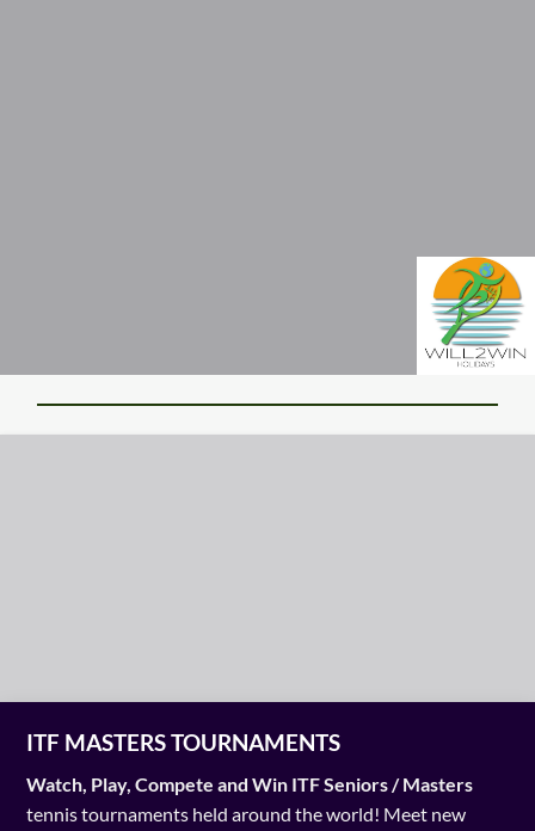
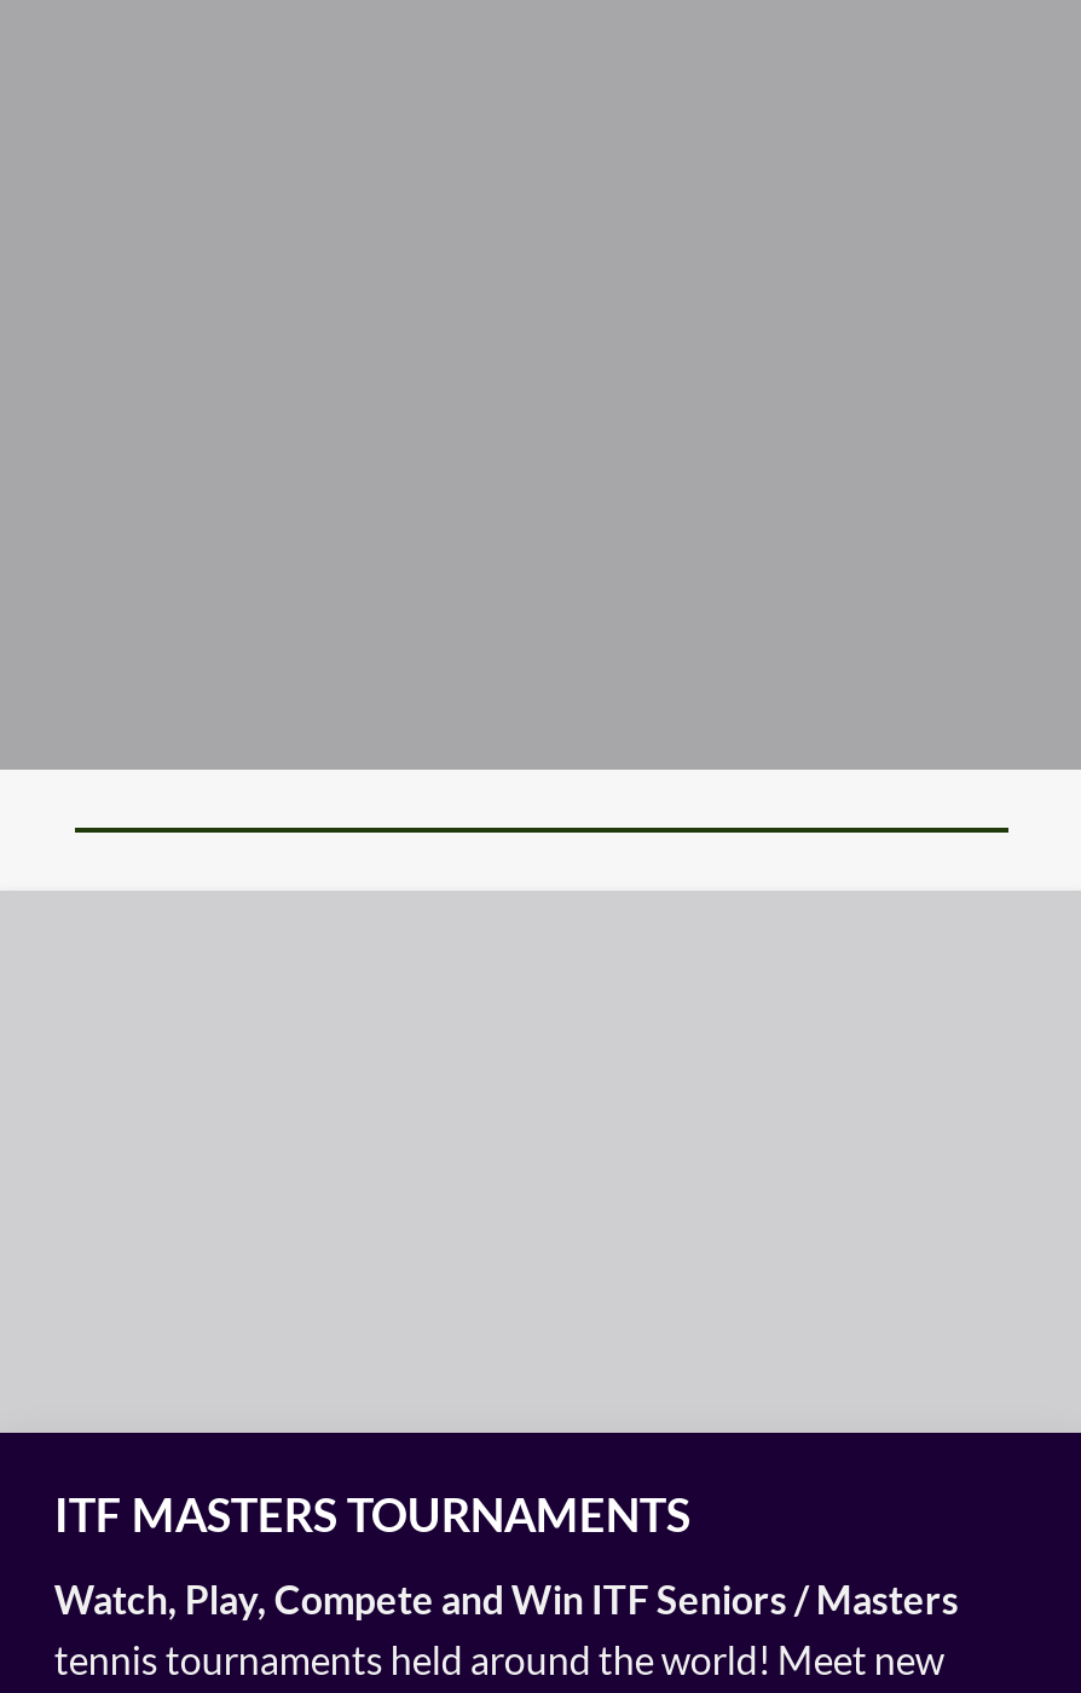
- [image]
